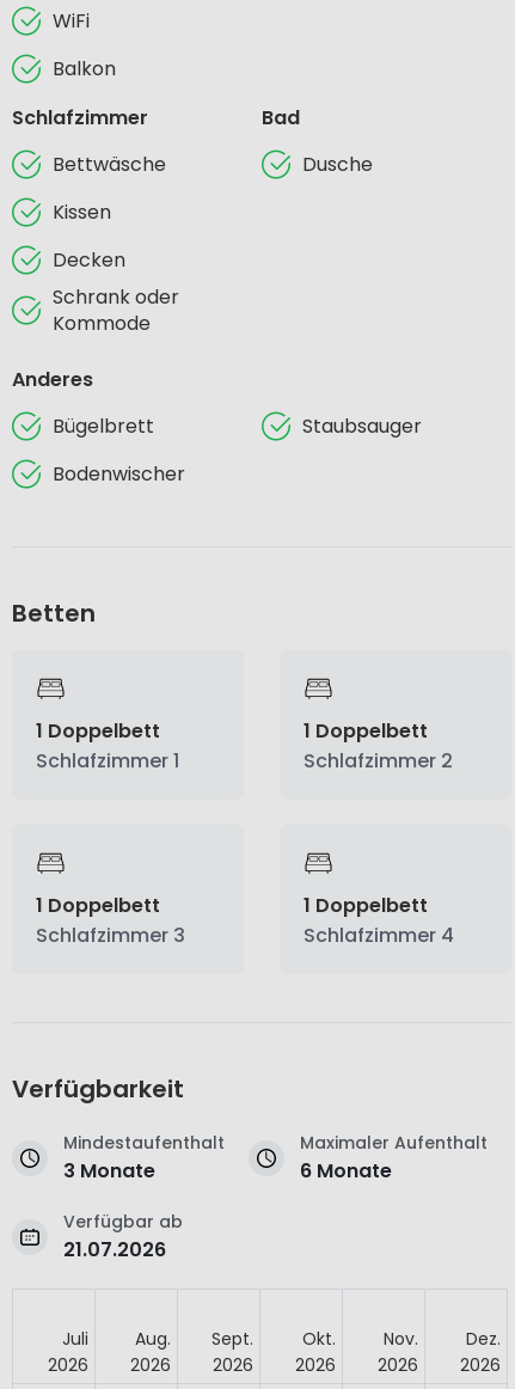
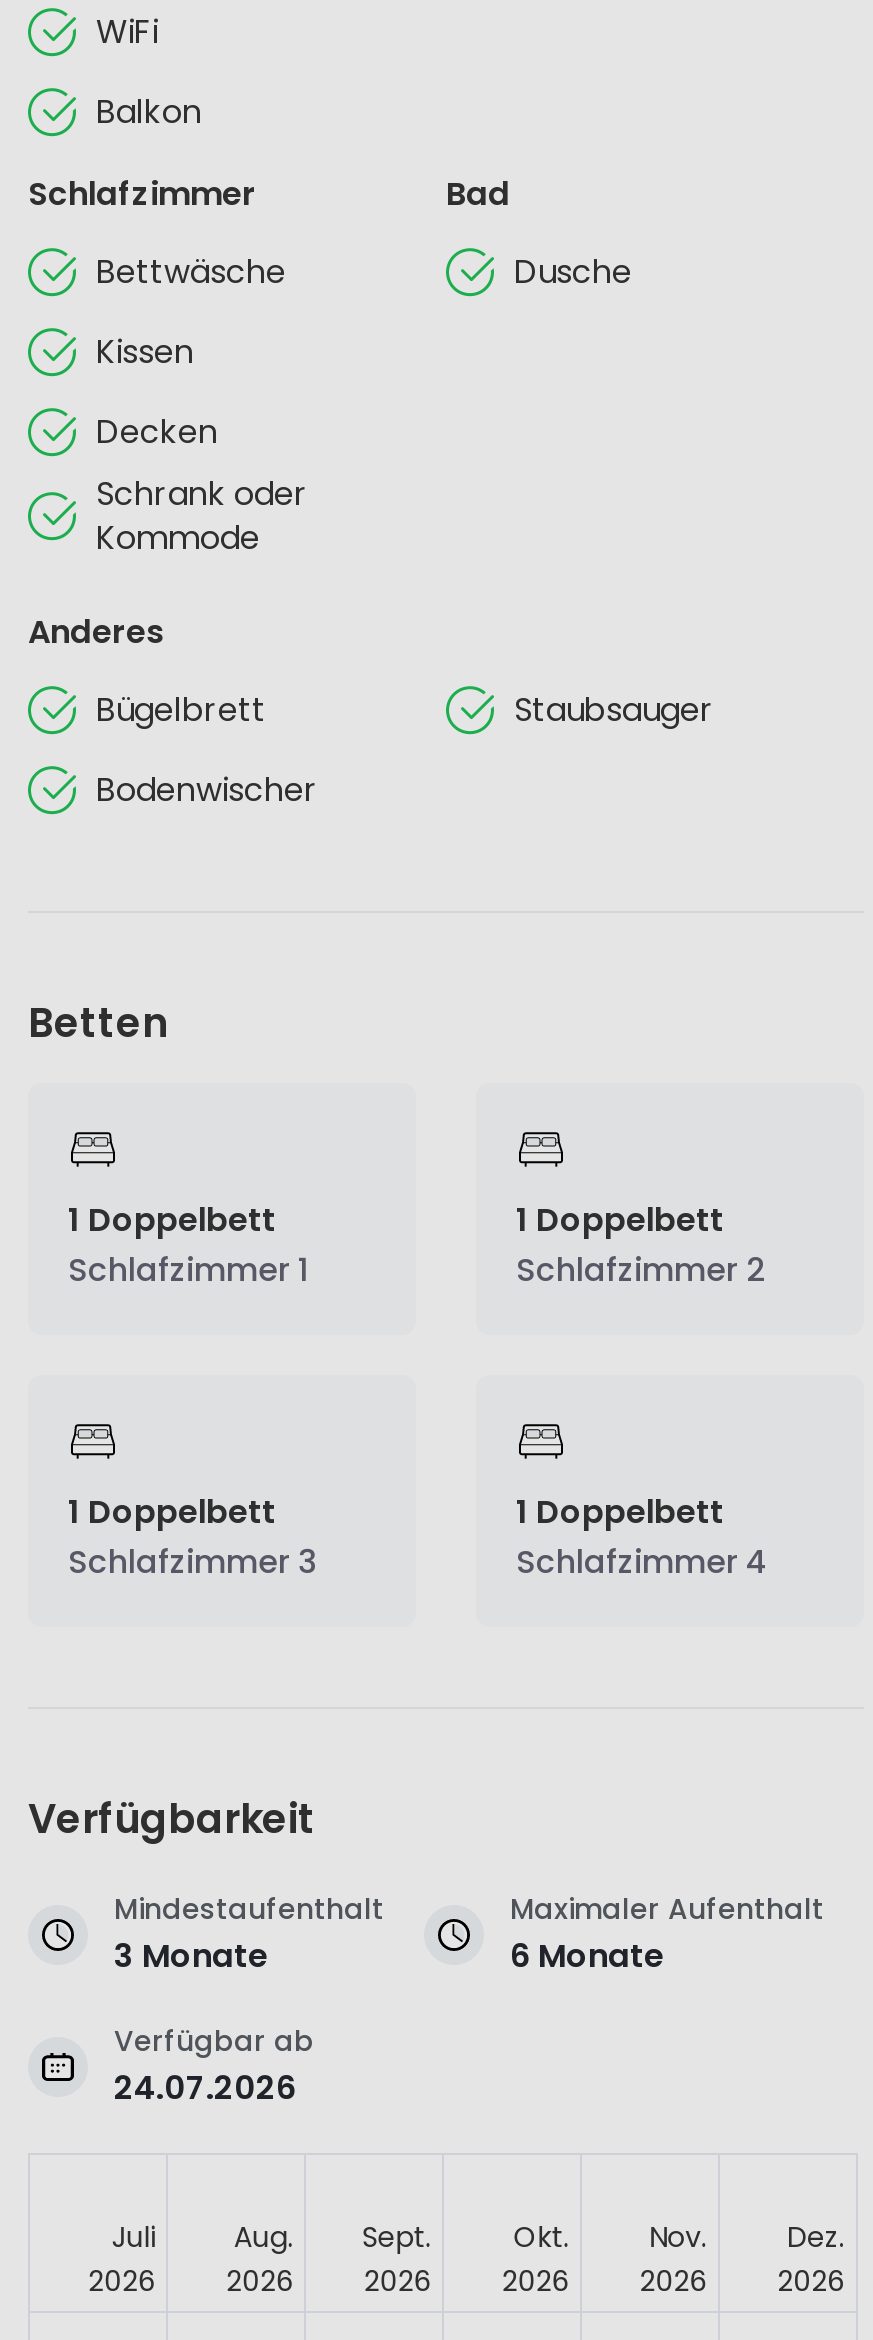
- 21.07.2026
+ 24.07.2026
